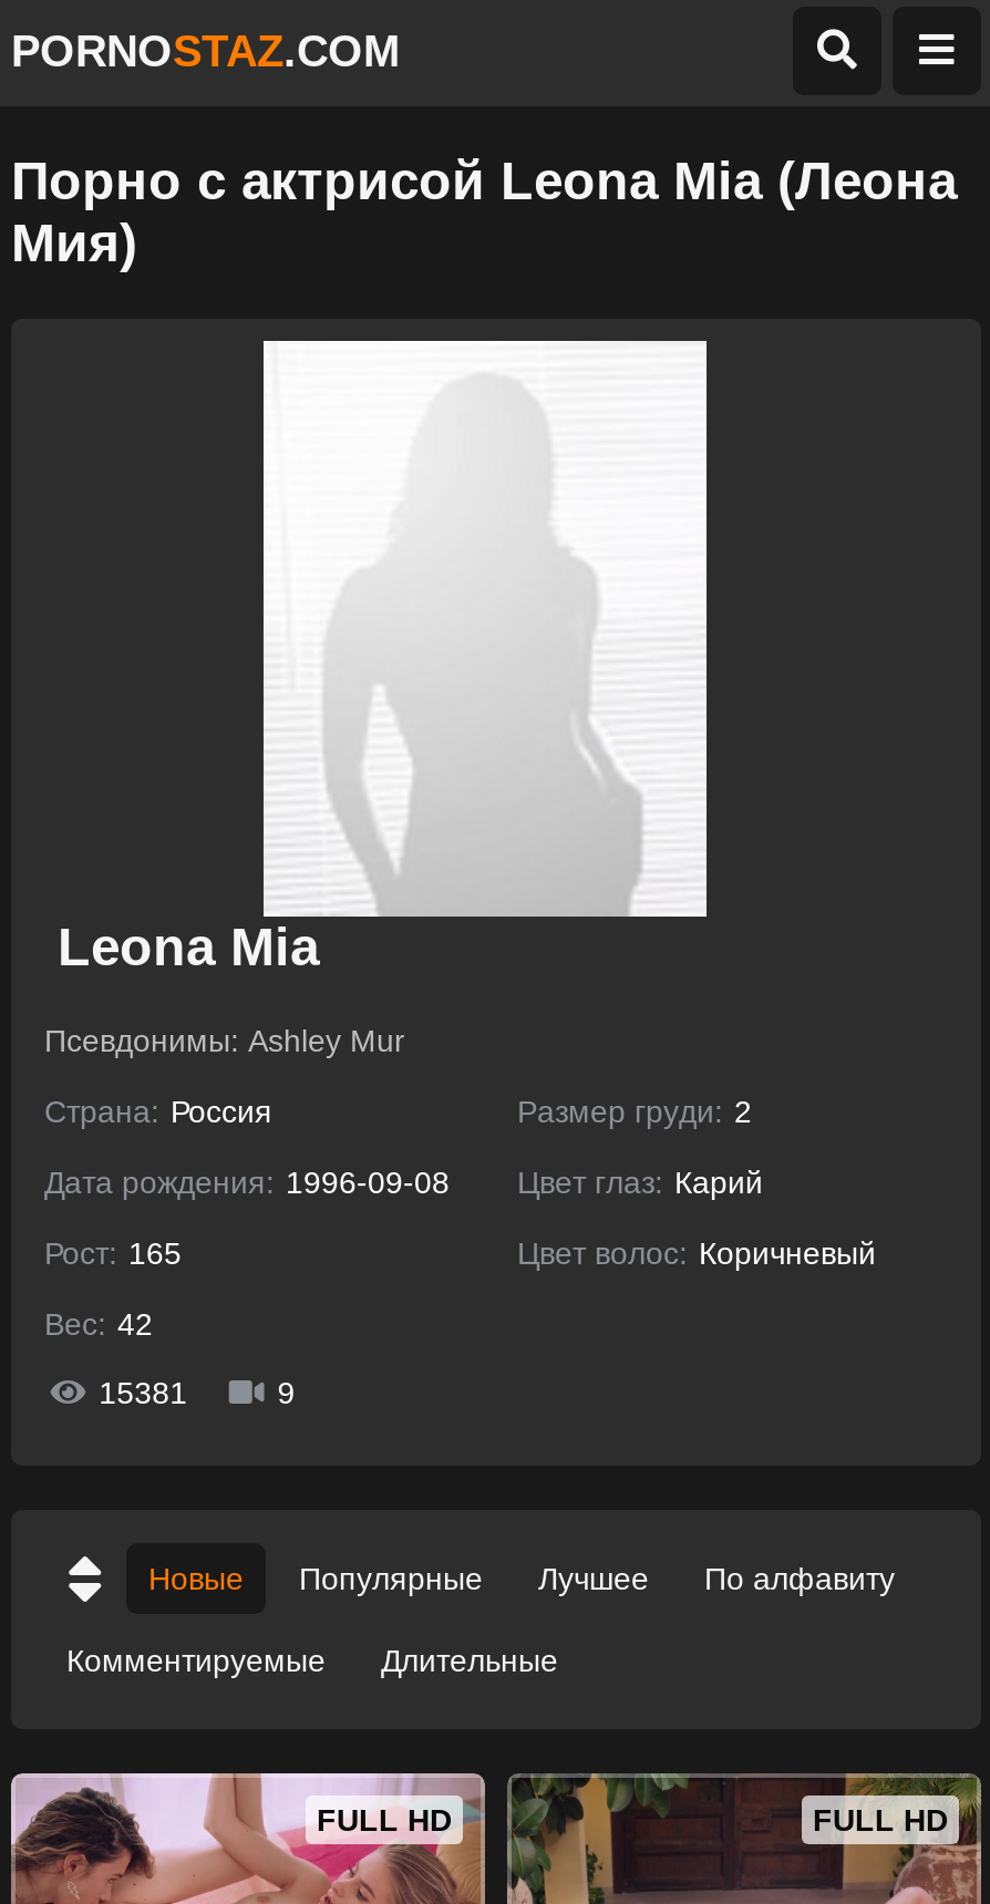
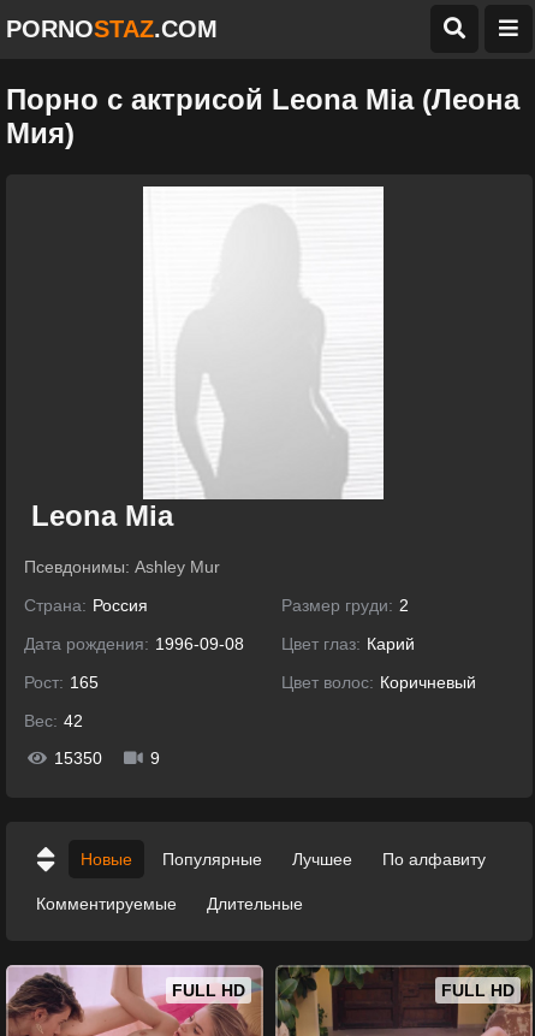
- 15381
+ 15350
